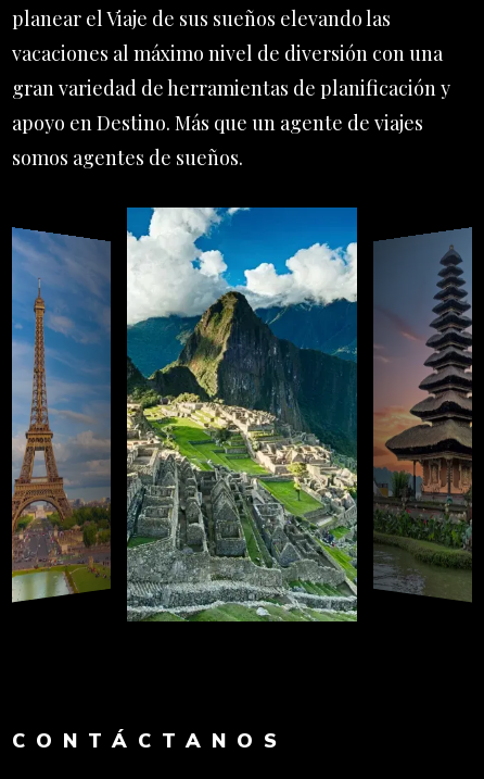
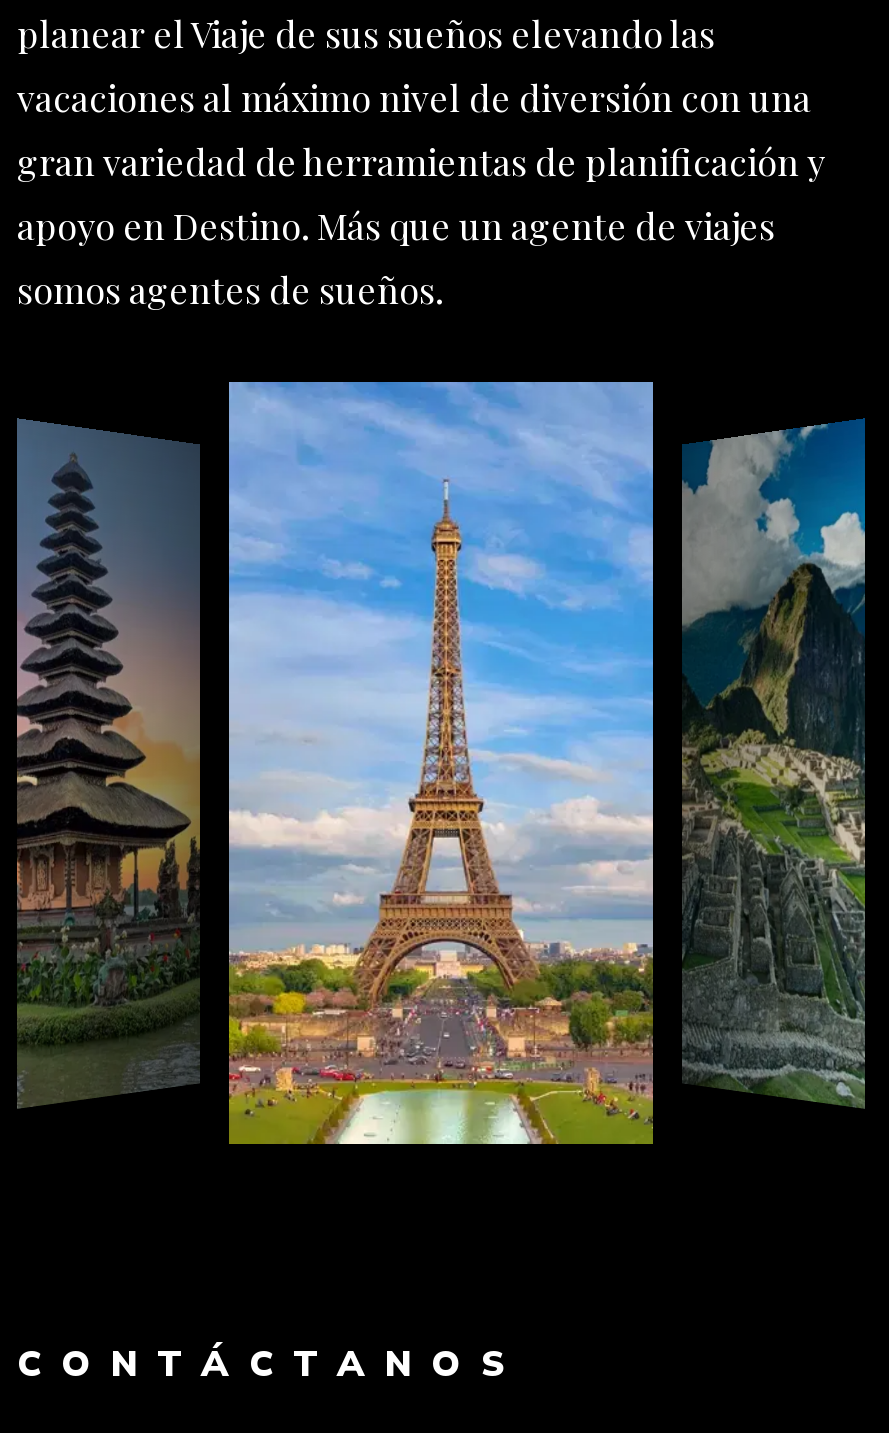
- [image]
+ [image]

- [image]
+ [image]

- [image]
+ [image]
